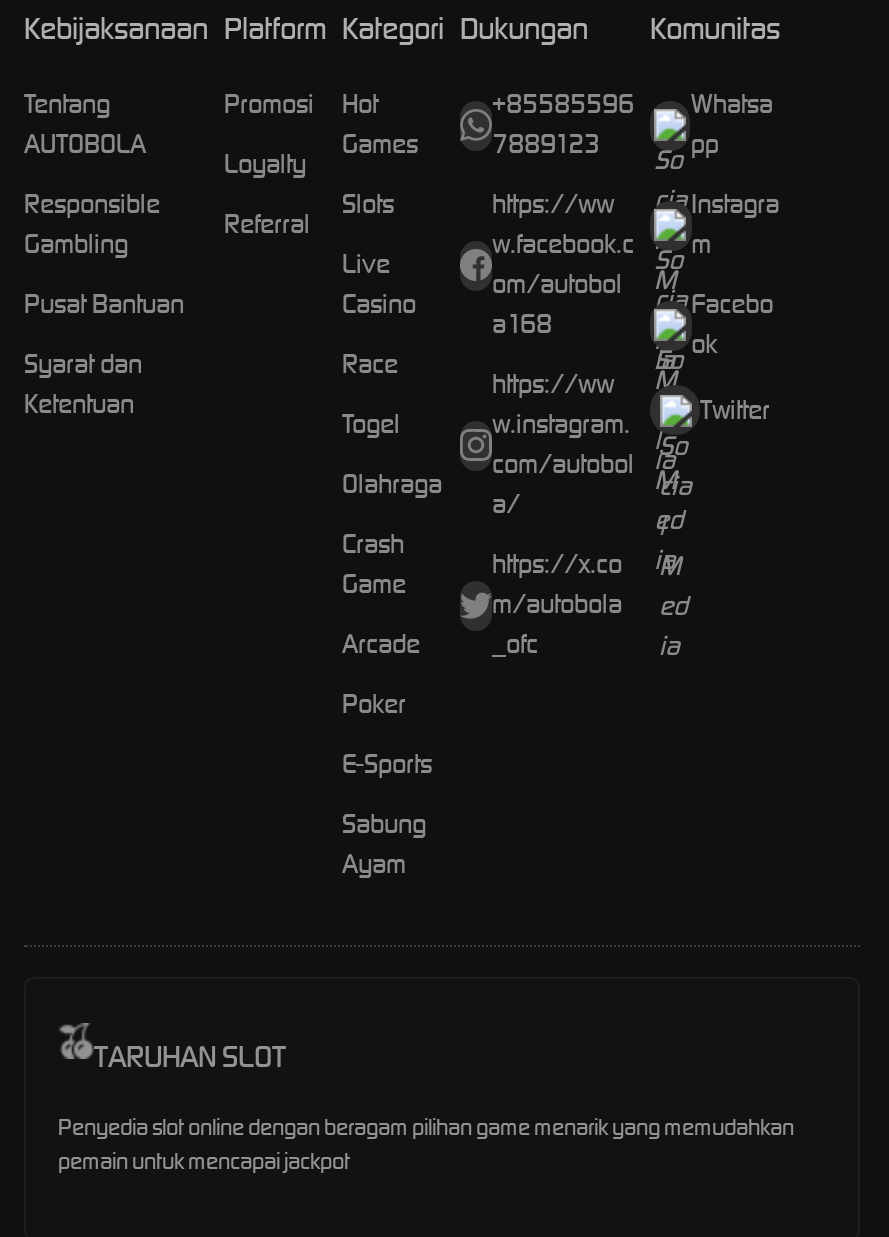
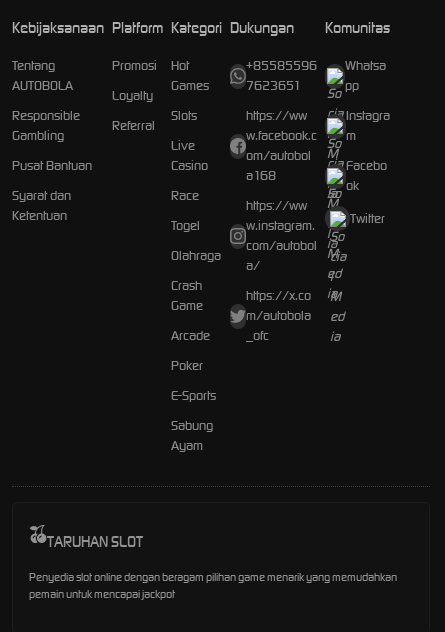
- 7889123
+ 7623651
